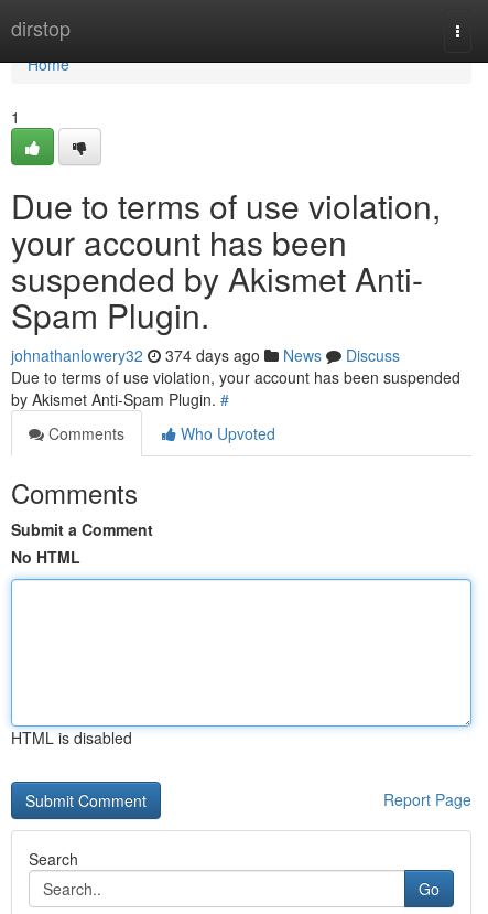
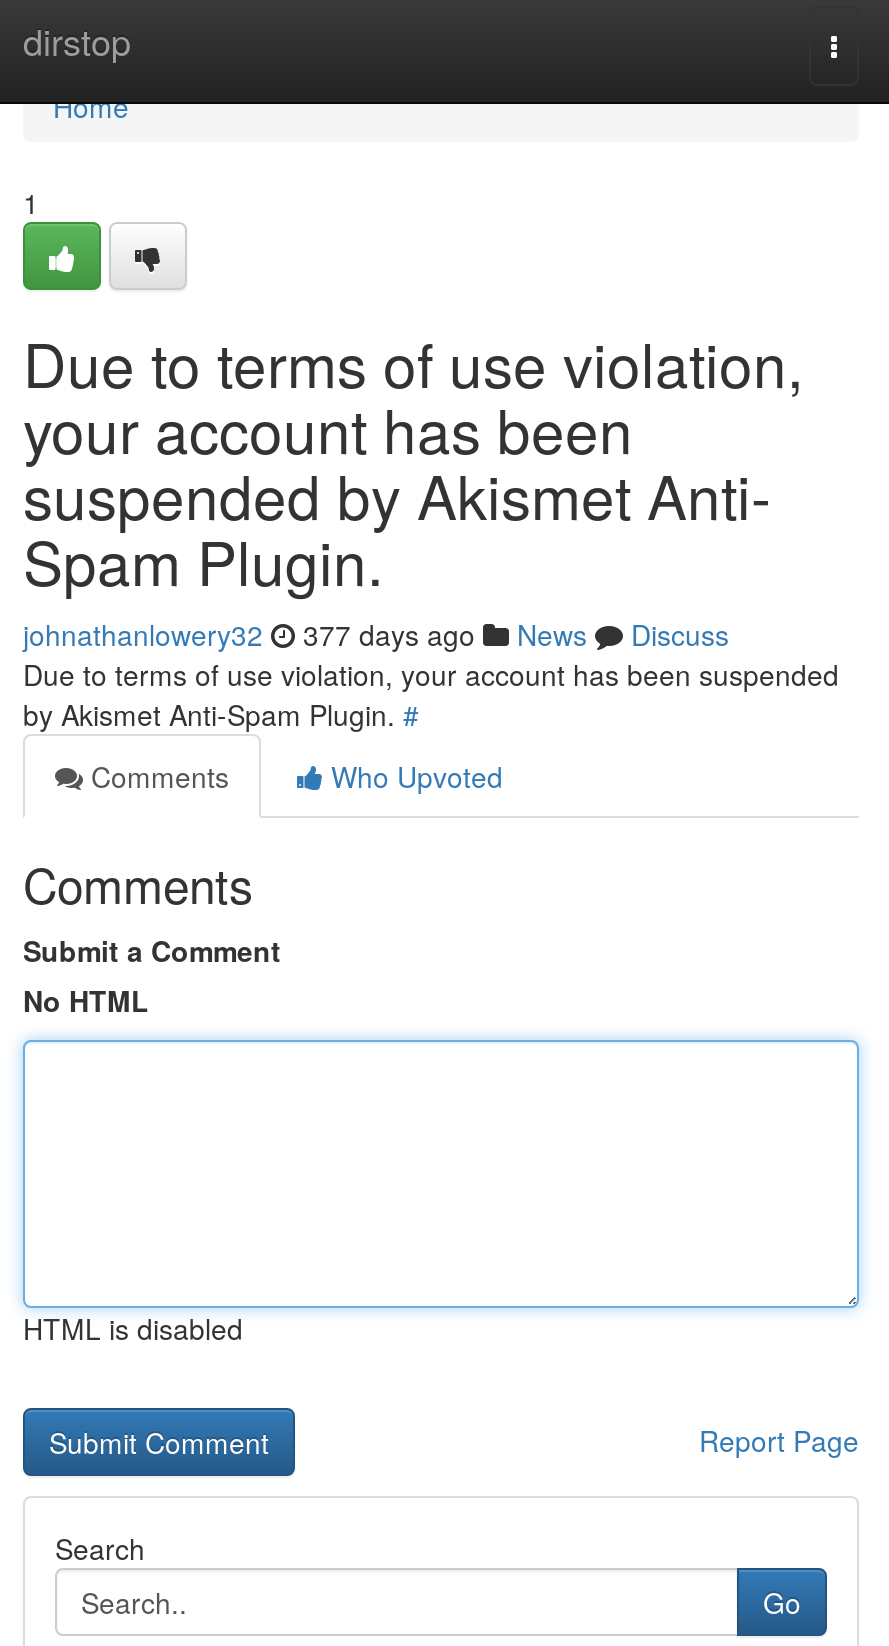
- johnathanlowery32 374 days ago News Discuss
+ johnathanlowery32 377 days ago News Discuss
